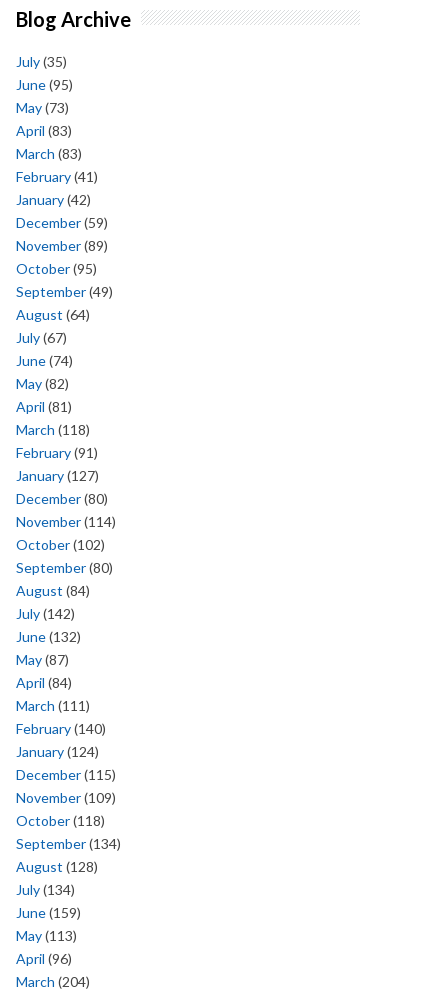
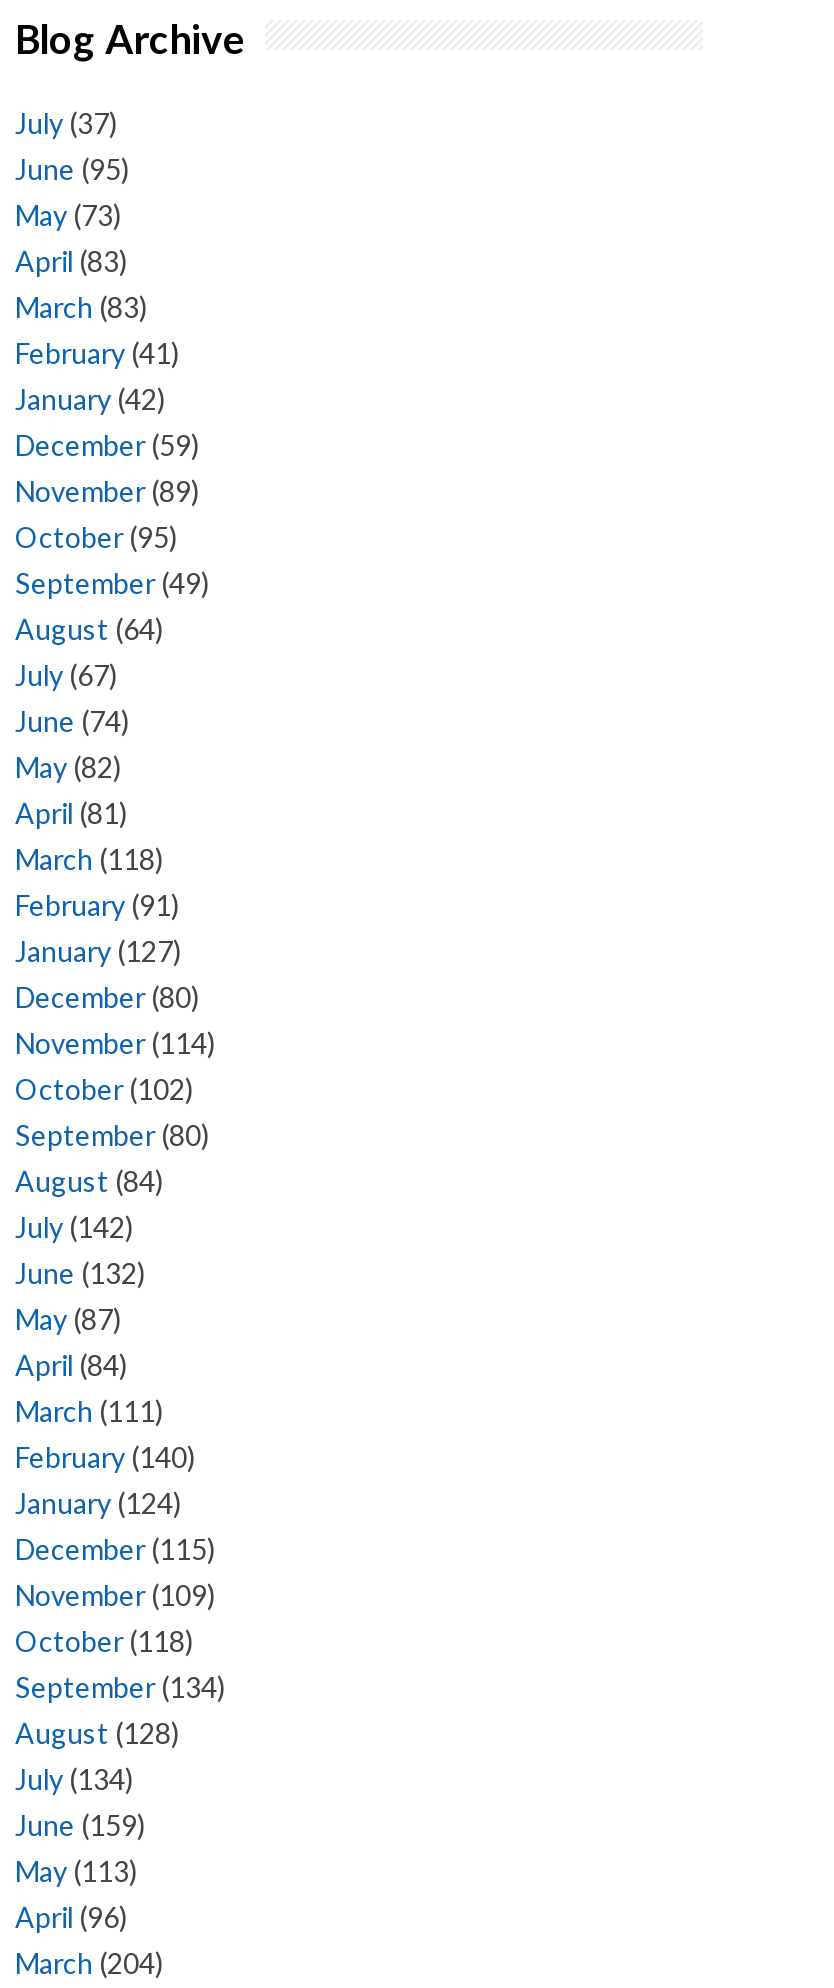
- July (35)
+ July (37)
